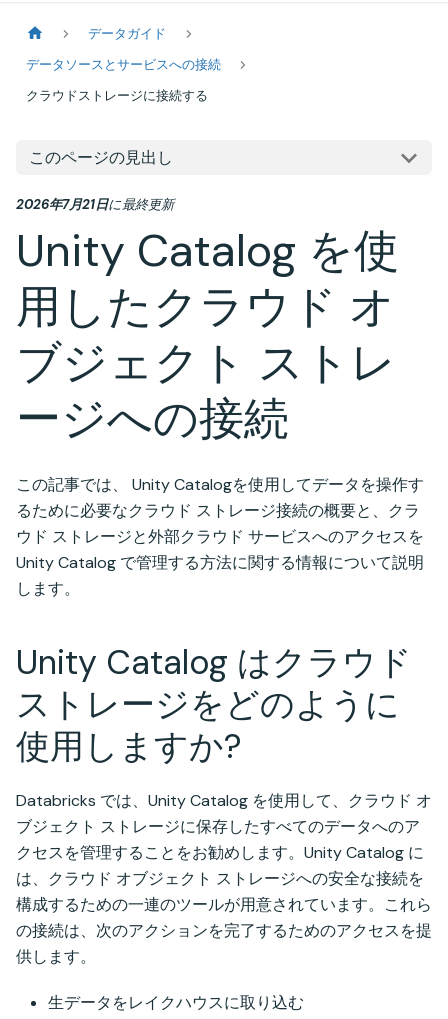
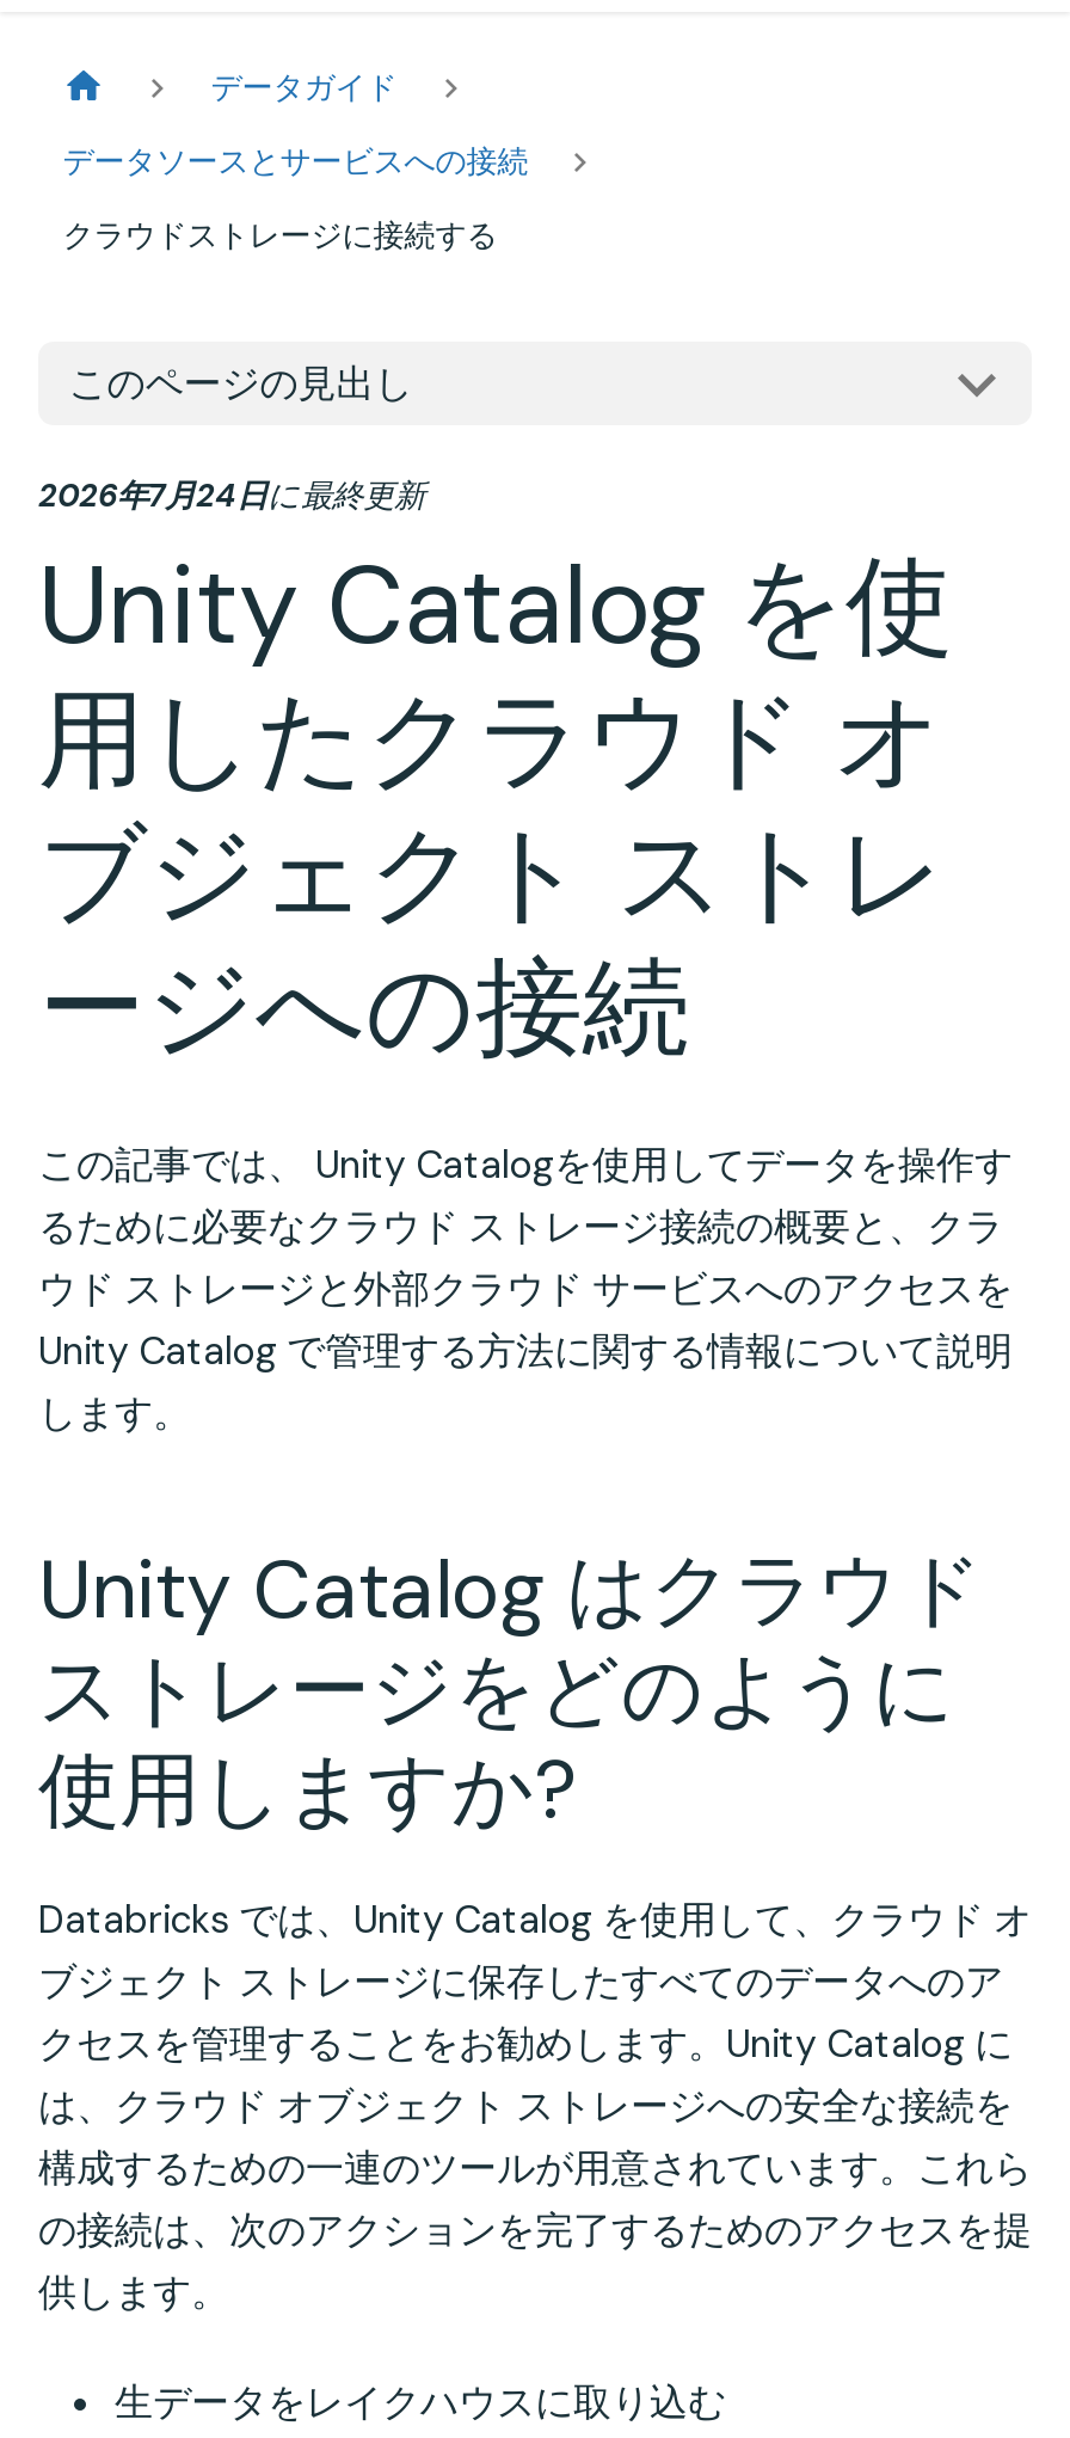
- 2026年7月21日に最終更新
+ 2026年7月24日に最終更新
